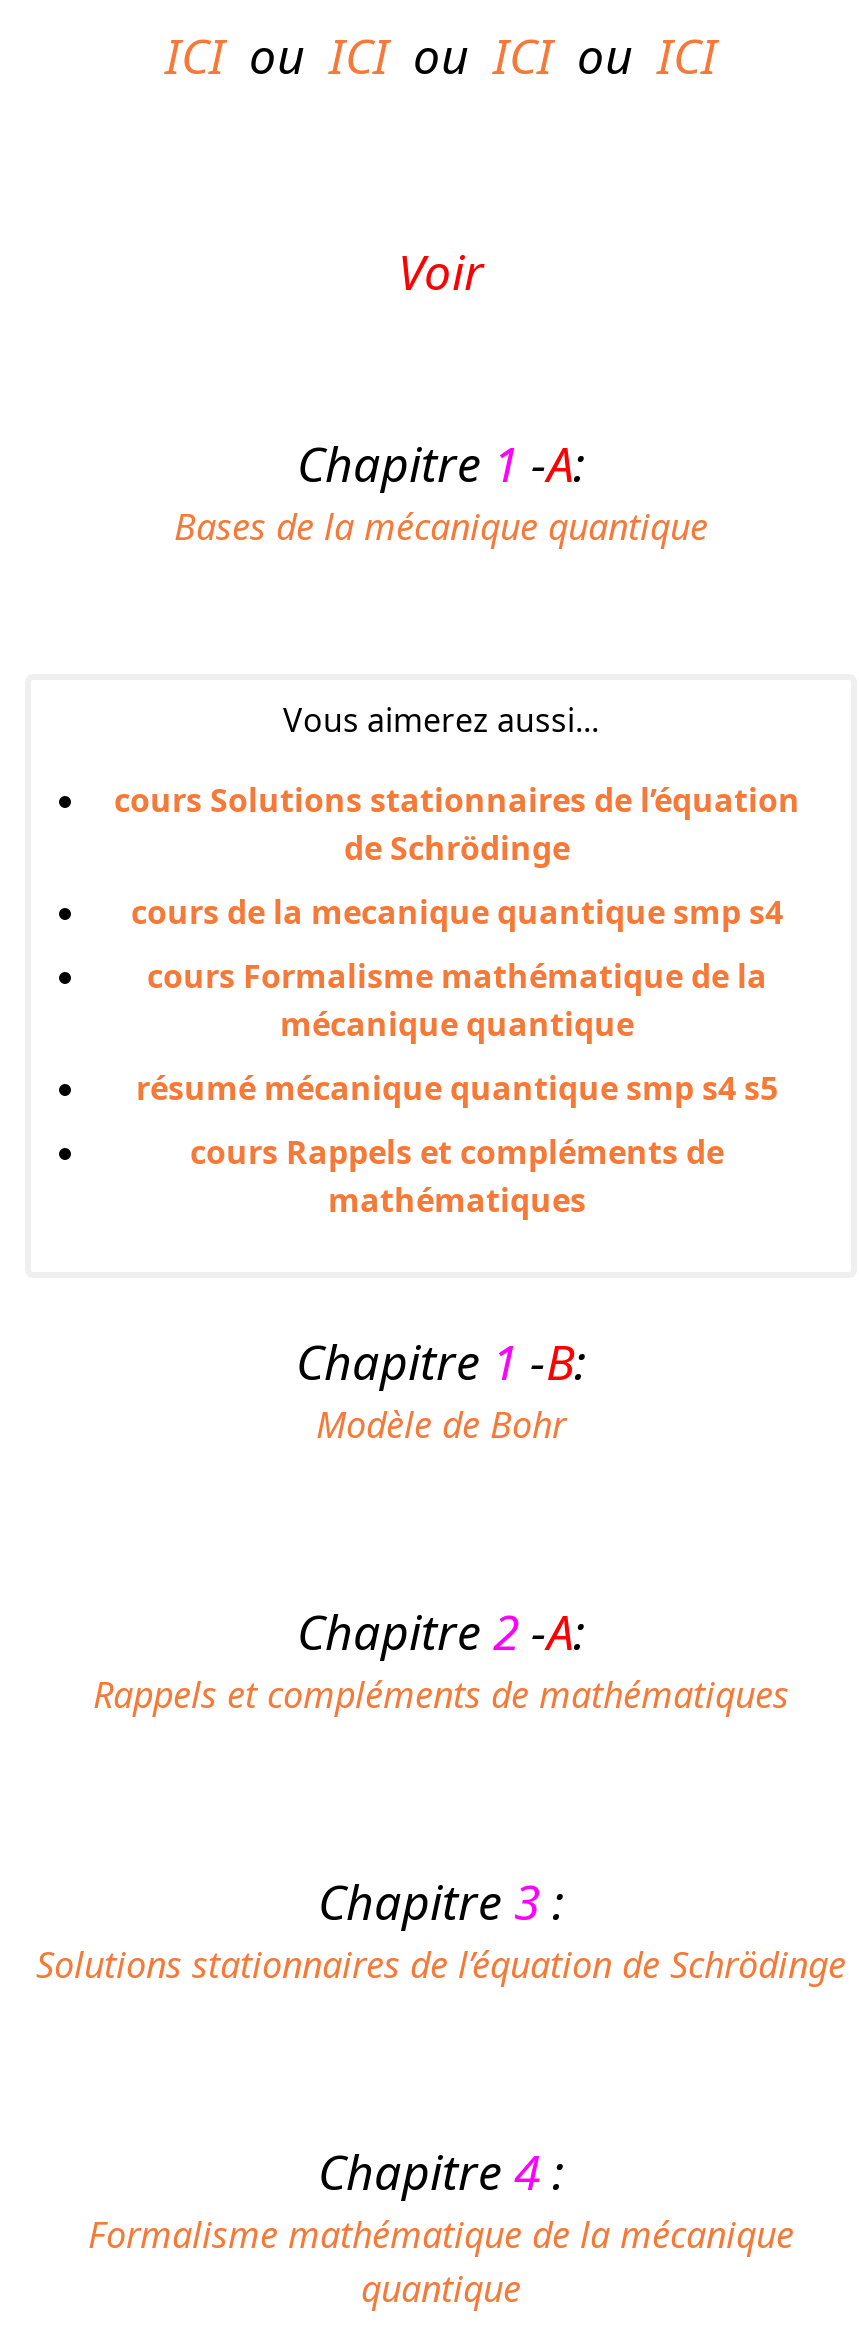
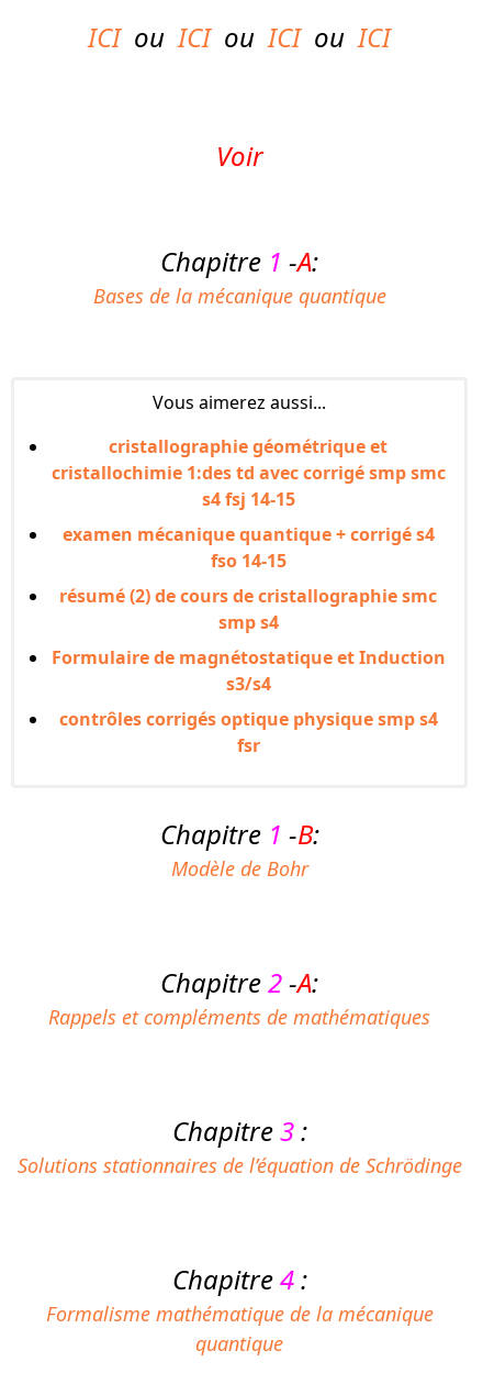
- cours Solutions stationnaires de l’équation
- de Schrödinge
+ cristallographie géométrique et
+ cristallochimie 1:des td avec corrigé smp smc
+ s4 fsj 14-15

- cours de la mecanique quantique smp s4
+ examen mécanique quantique + corrigé s4
+ fso 14-15

- cours Formalisme mathématique de la
- mécanique quantique
+ résumé (2) de cours de cristallographie smc
+ smp s4

- résumé mécanique quantique smp s4 s5
+ Formulaire de magnétostatique et Induction
+ s3/s4

- cours Rappels et compléments de
- mathématiques
+ contrôles corrigés optique physique smp s4
+ fsr
